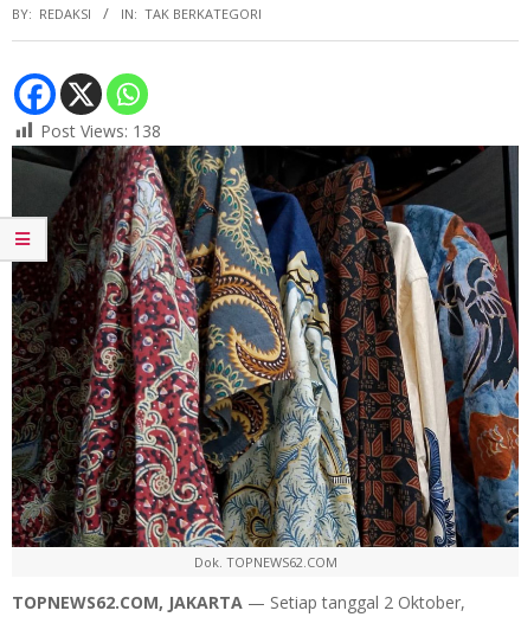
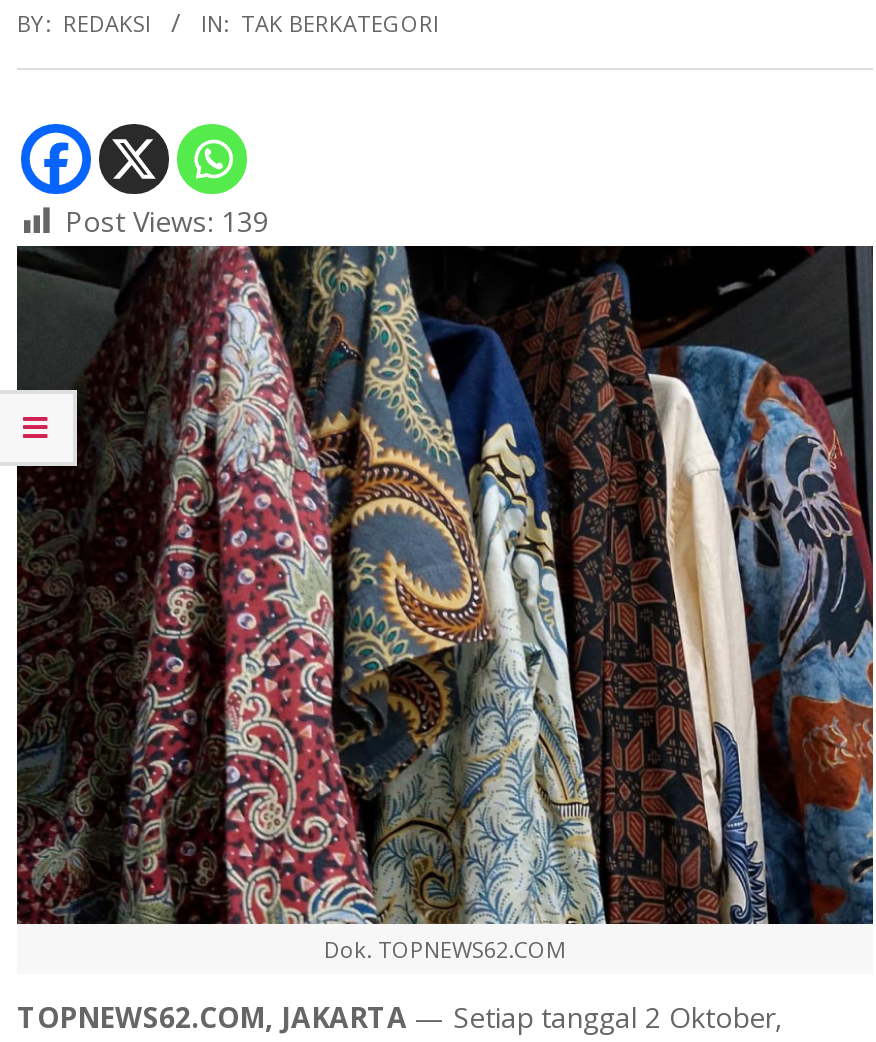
- Post Views: 138
+ Post Views: 139

- [image]
+ [image]
